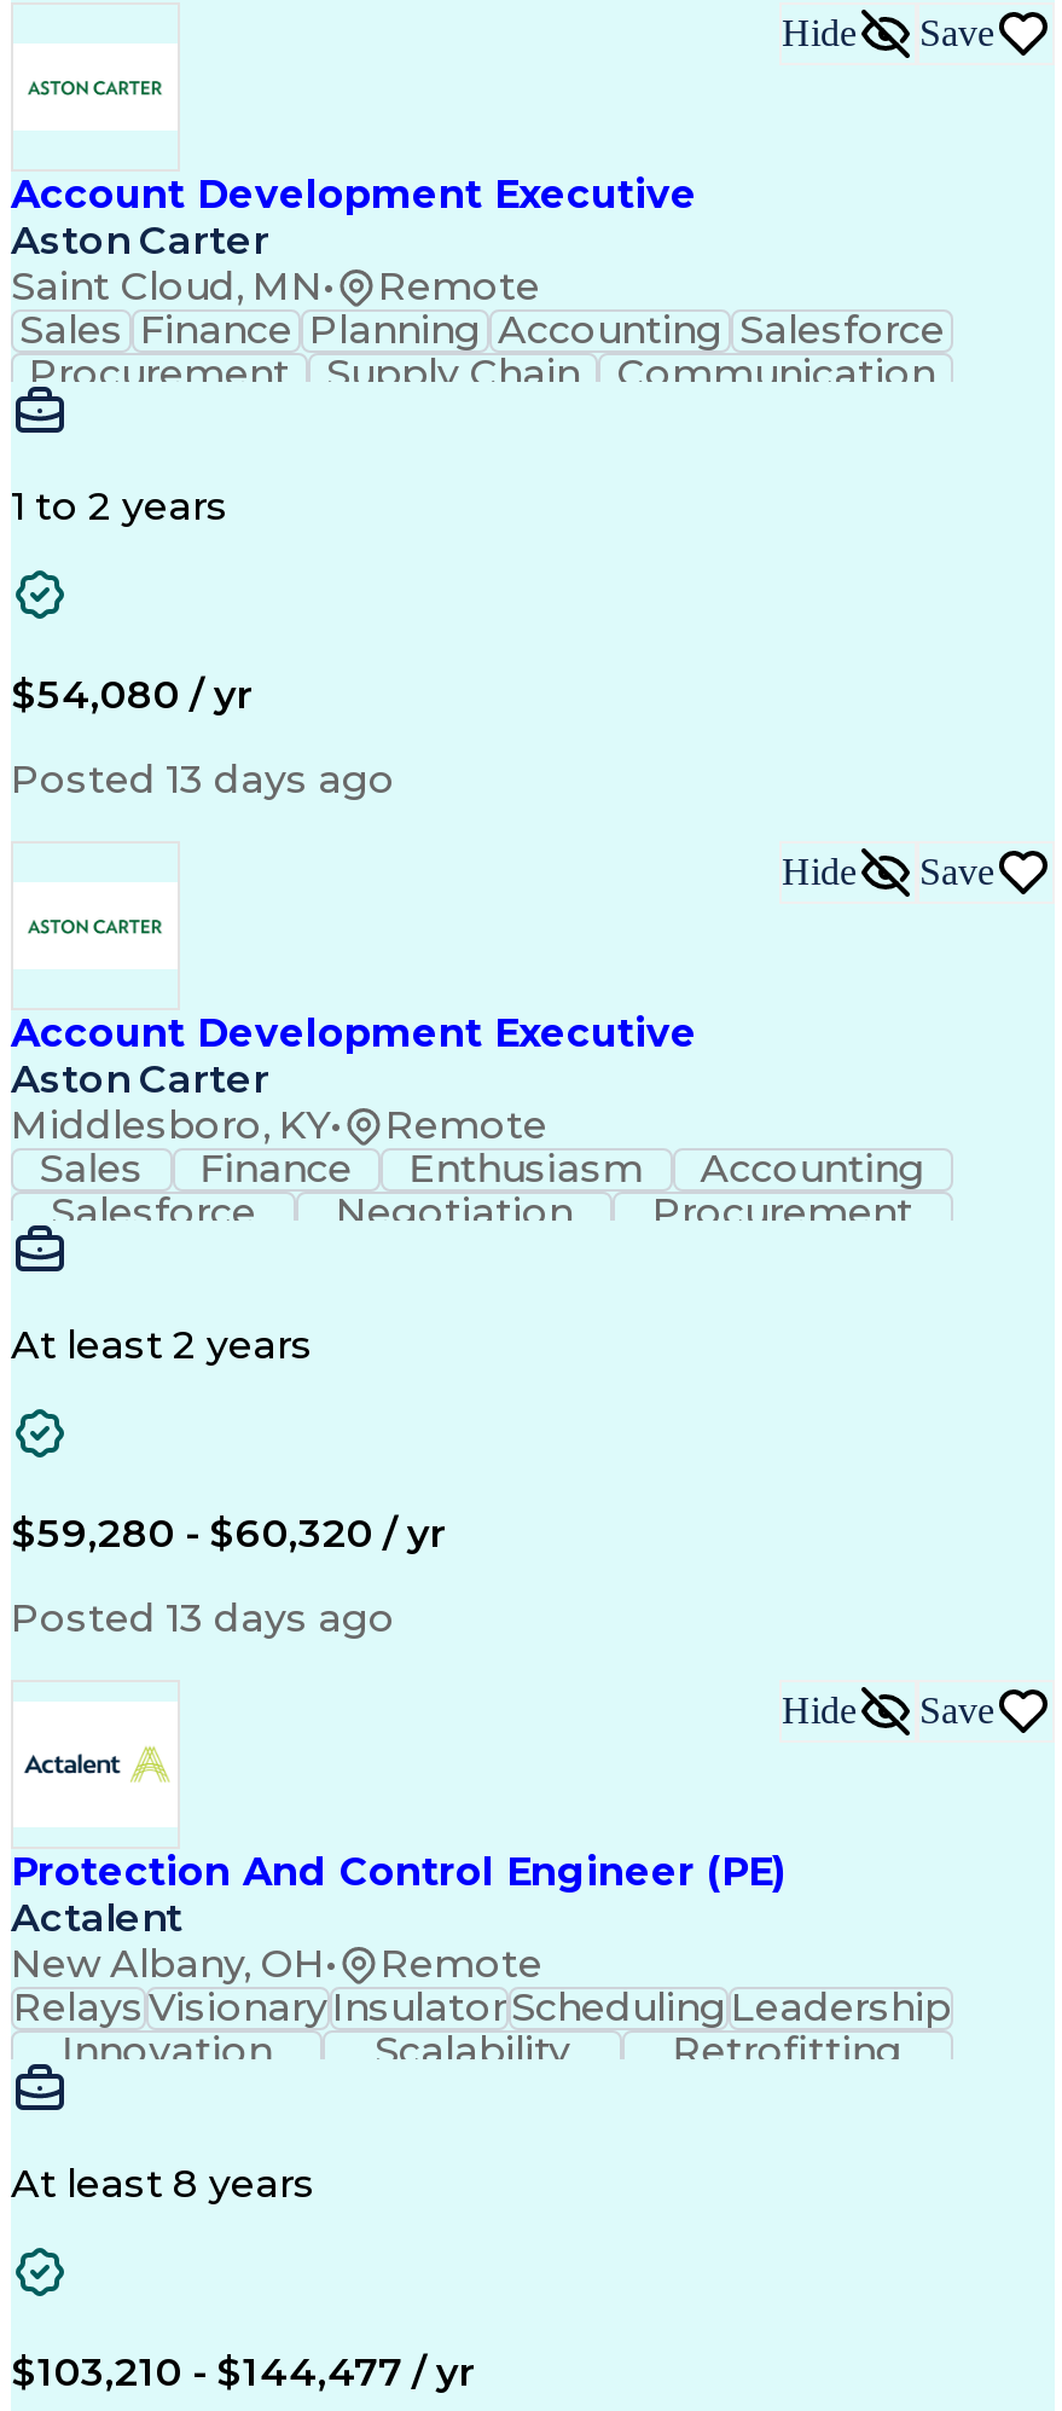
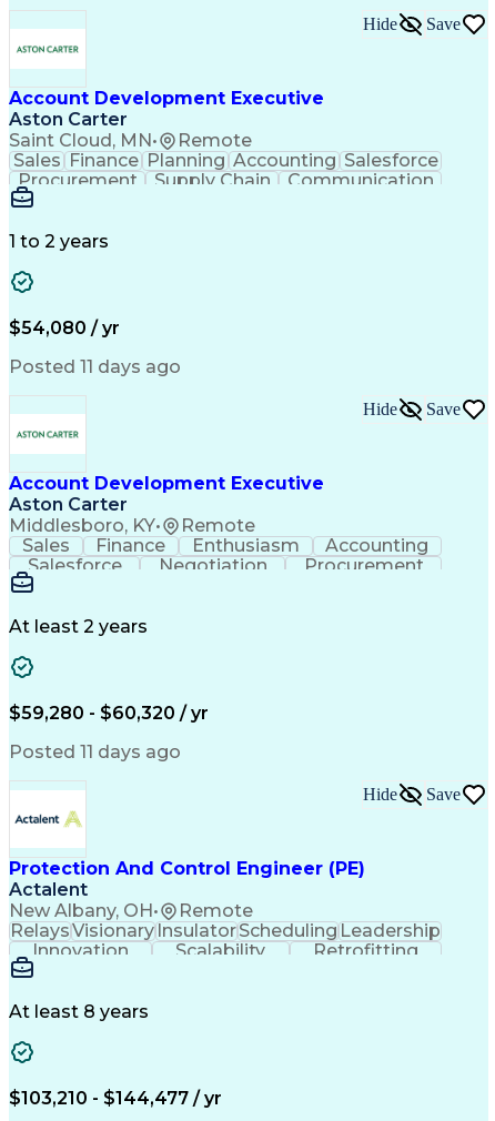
- Posted 13 days ago
+ Posted 11 days ago

- Posted 13 days ago
+ Posted 11 days ago
